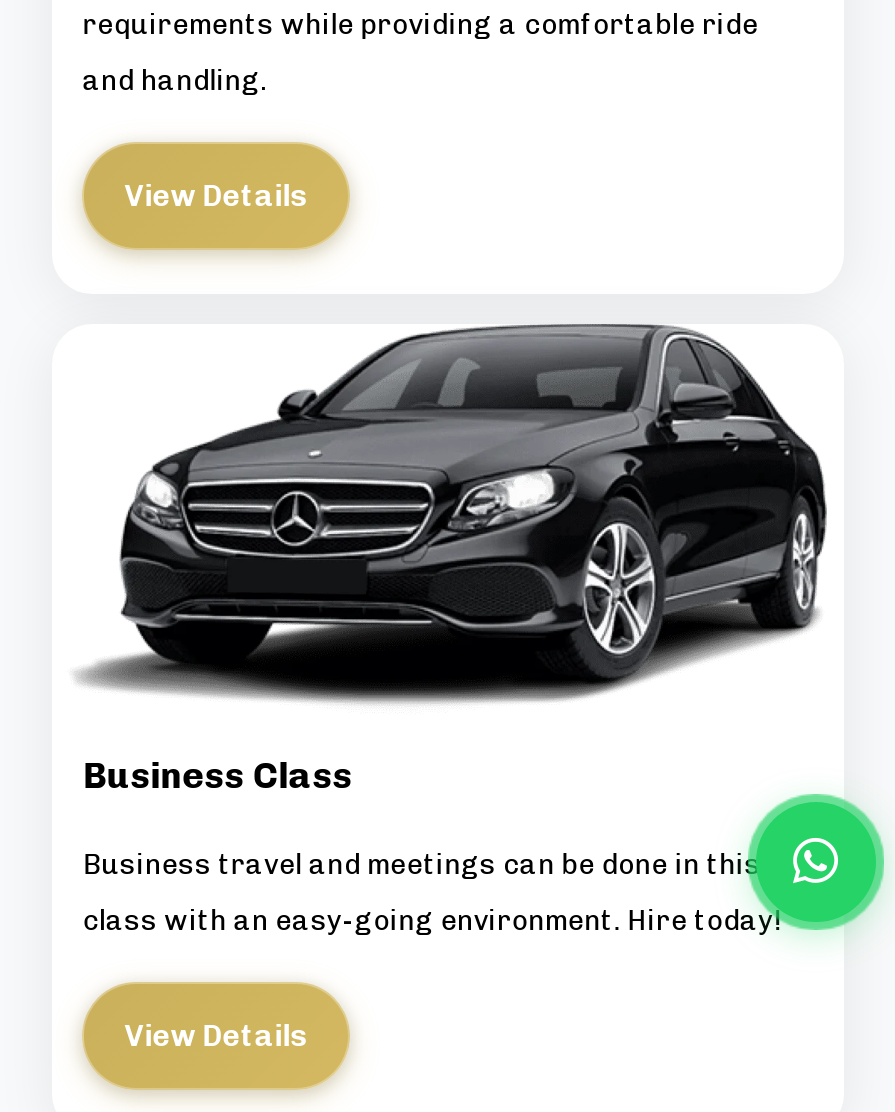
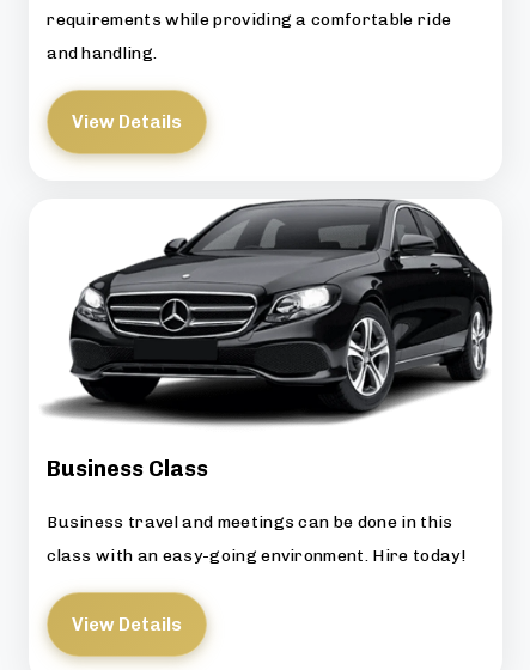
- [image]
